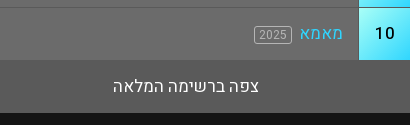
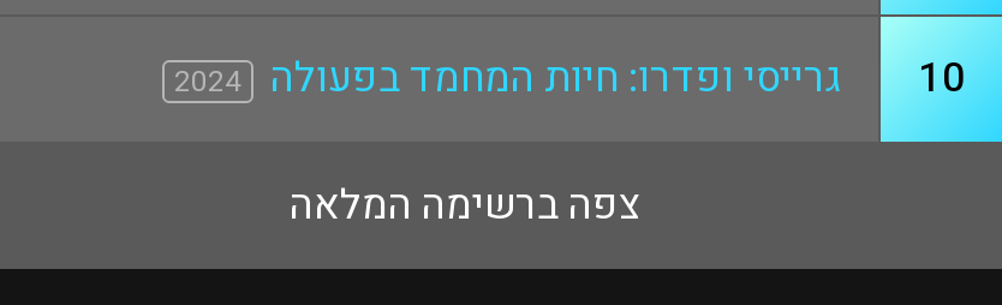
- מאמא
- 2025
+ גרייסי ופדרו: חיות המחמד בפעולה
+ 2024
